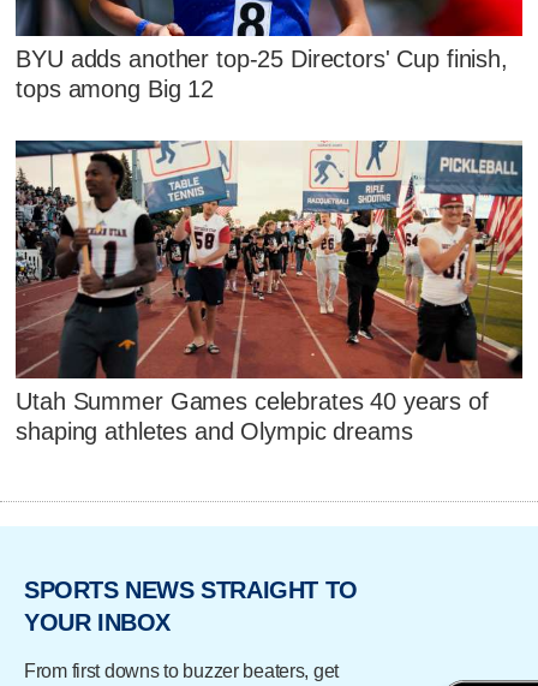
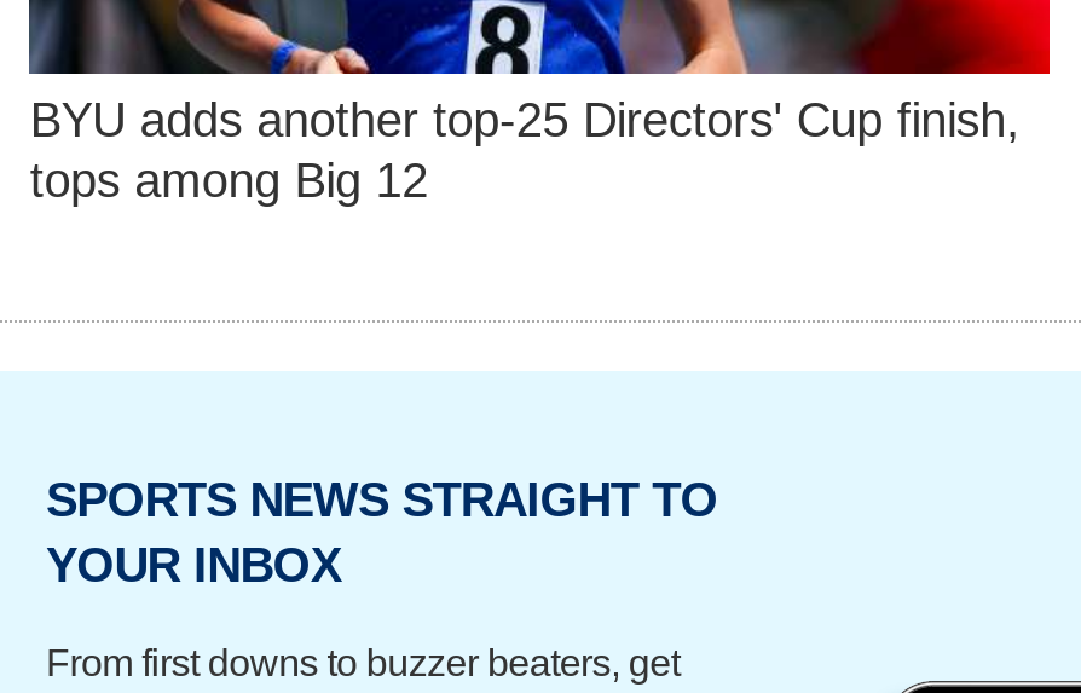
- [image]
- Utah Summer Games celebrates 40 years of
- shaping athletes and Olympic dreams
